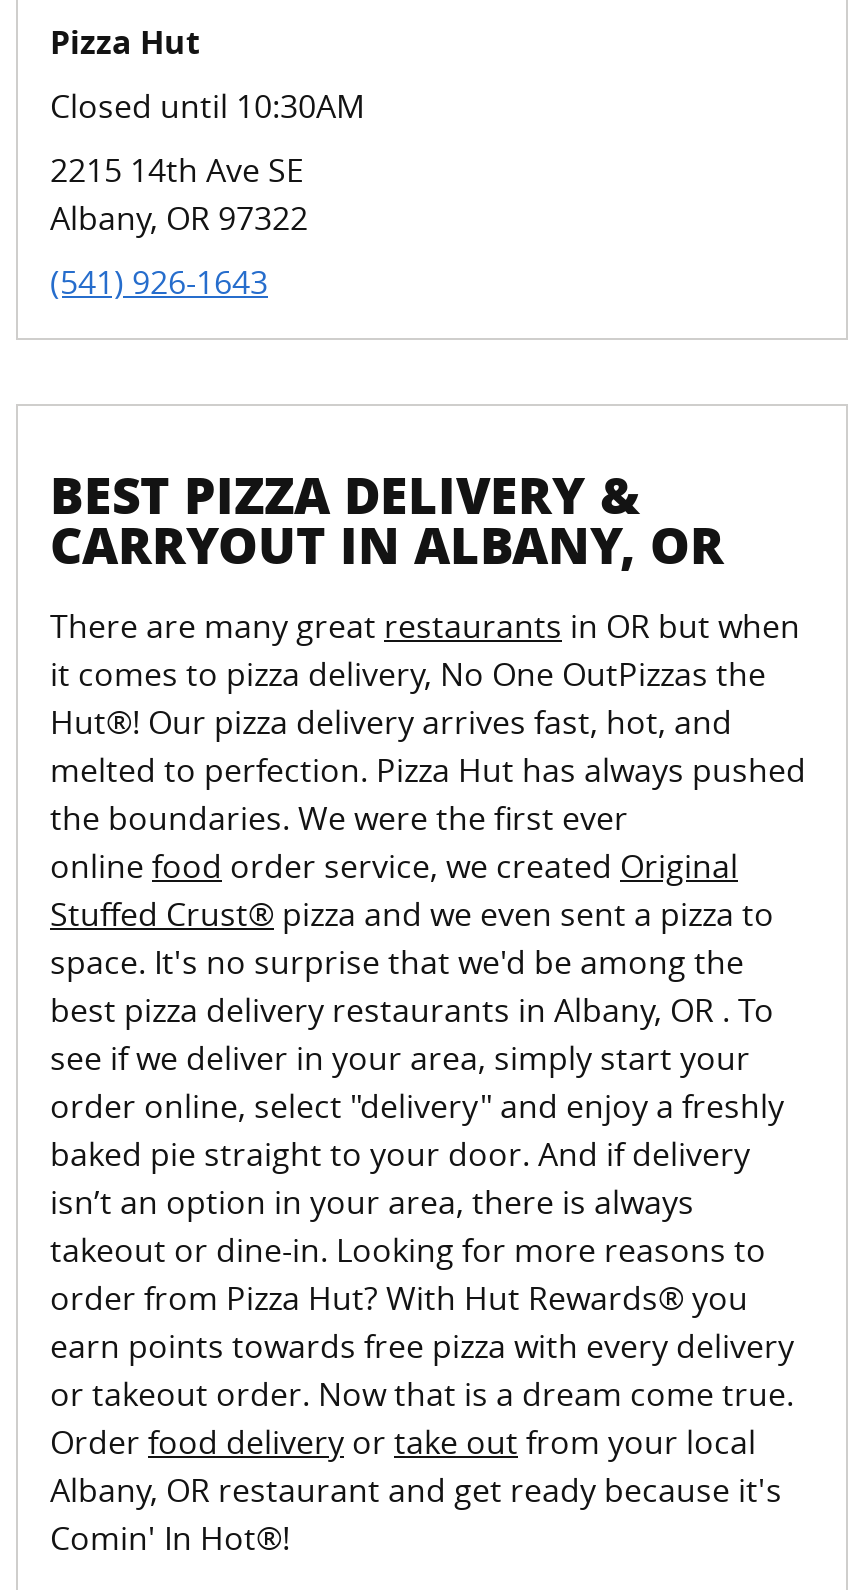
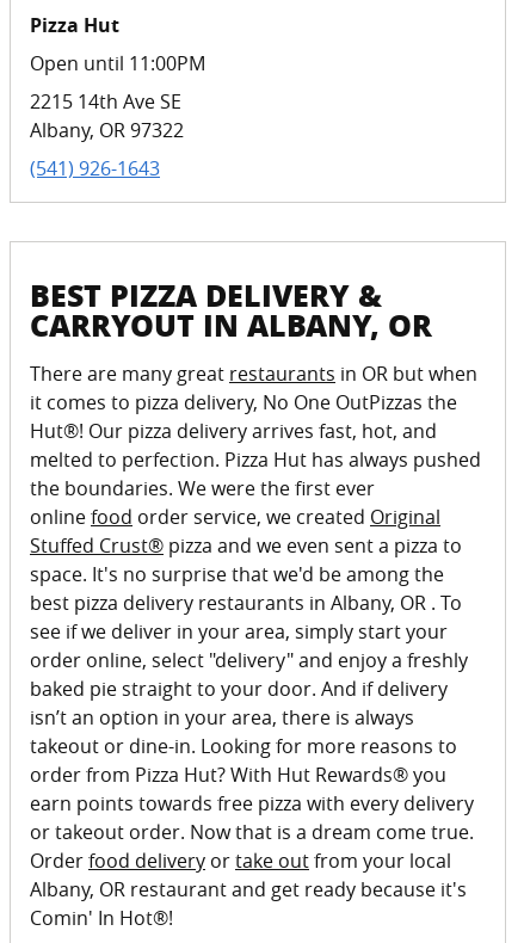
- Closed until 10:30AM
+ Open until 11:00PM
